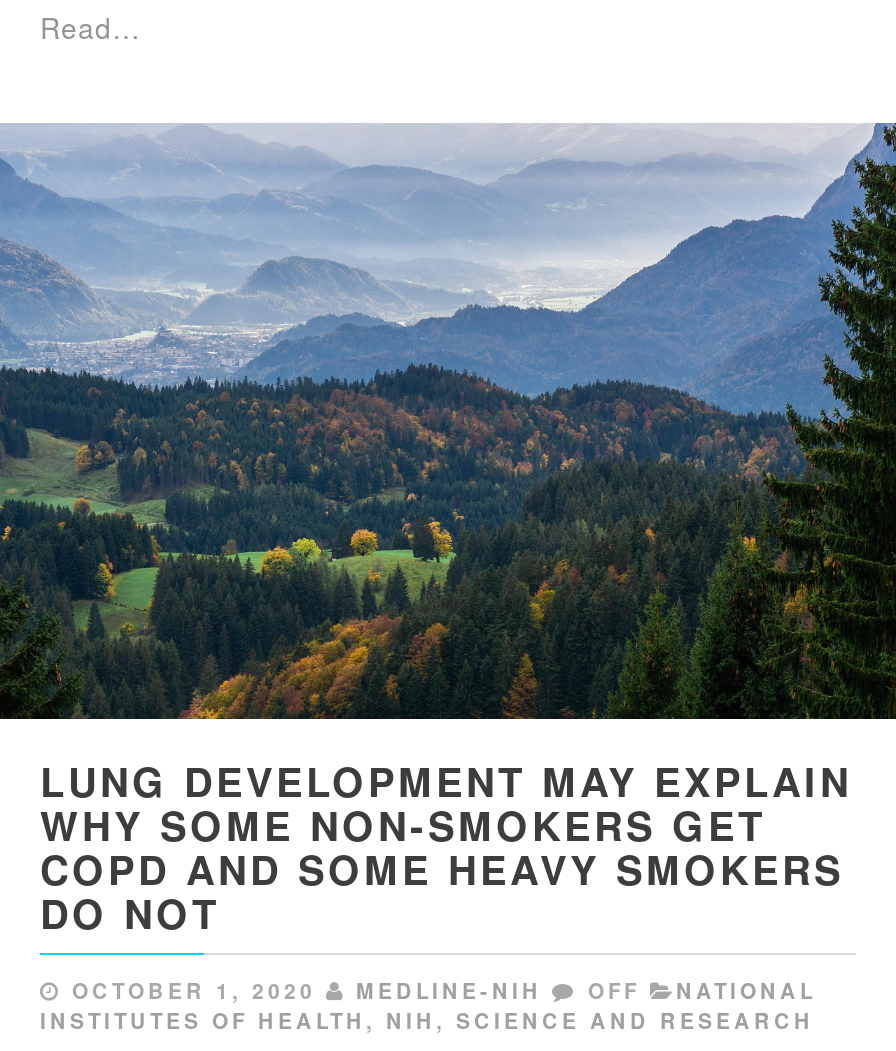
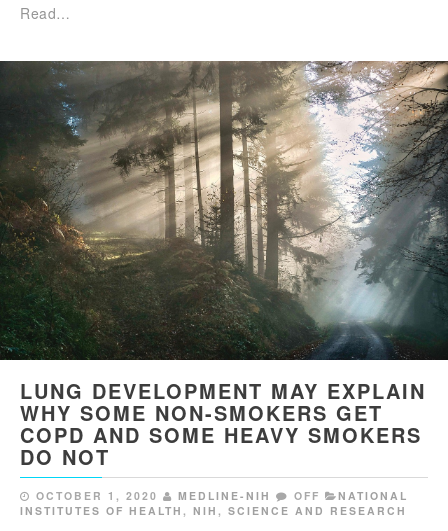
- [image]
+ [image]
